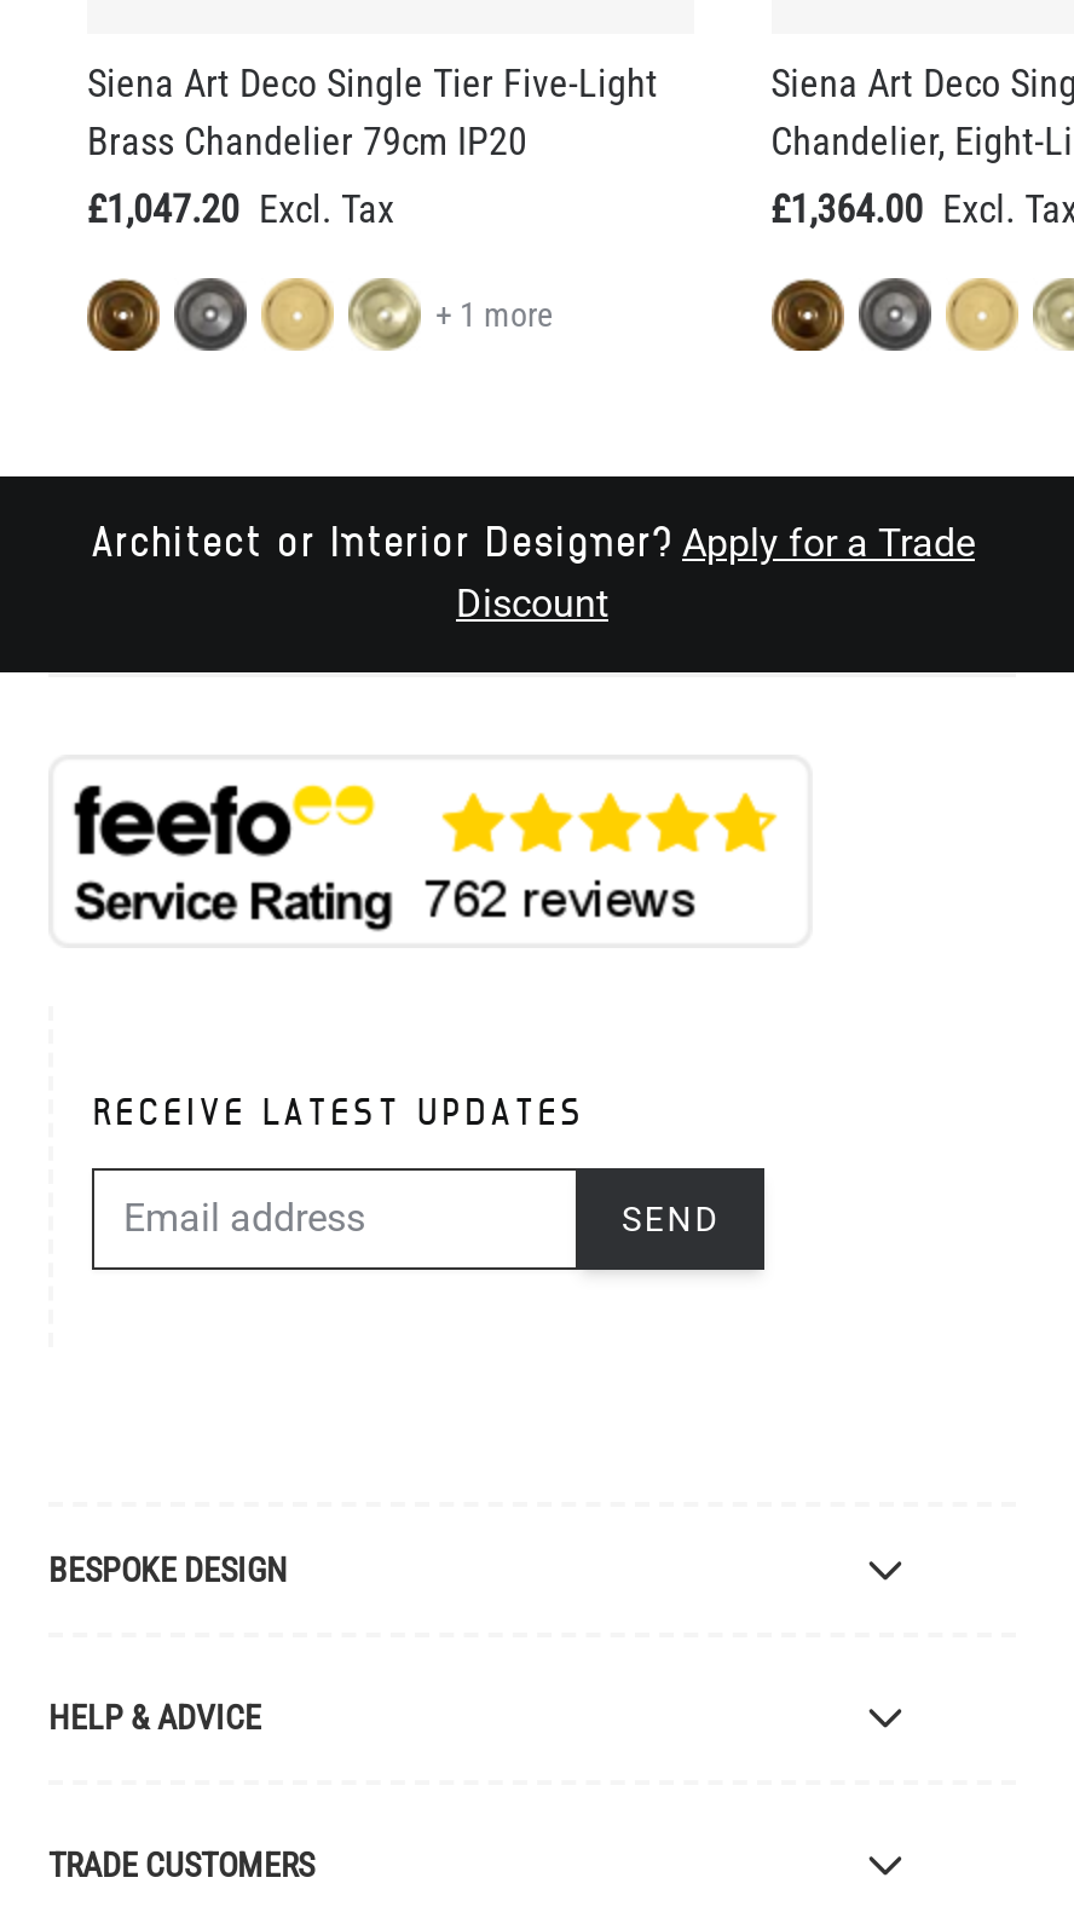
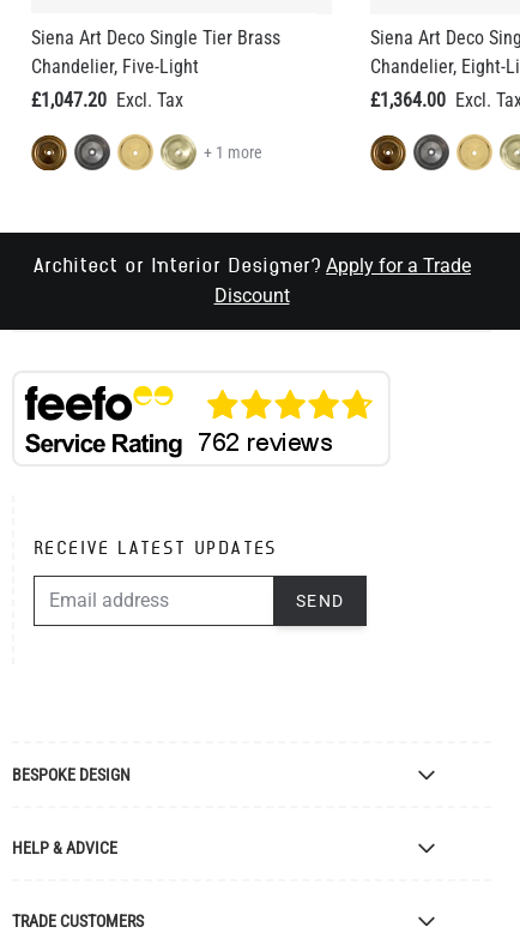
- Siena Art Deco Single Tier Five-Light
- Brass Chandelier 79cm IP20
+ Siena Art Deco Single Tier Brass
+ Chandelier, Five-Light
